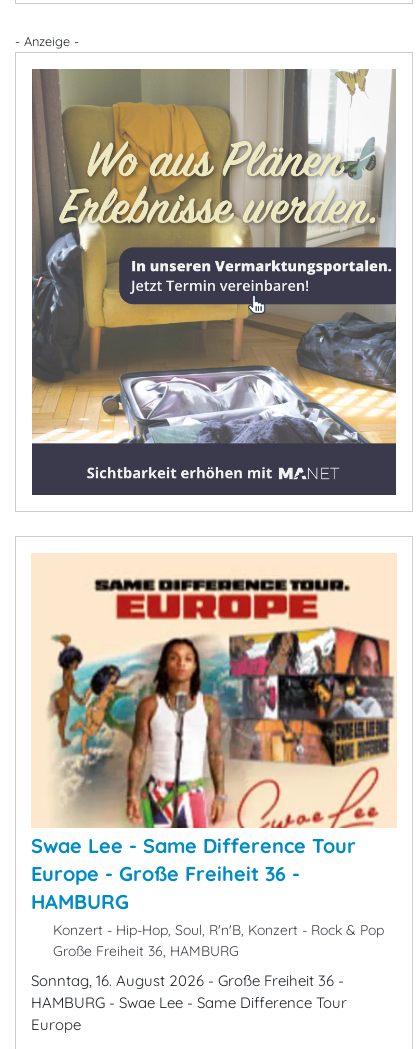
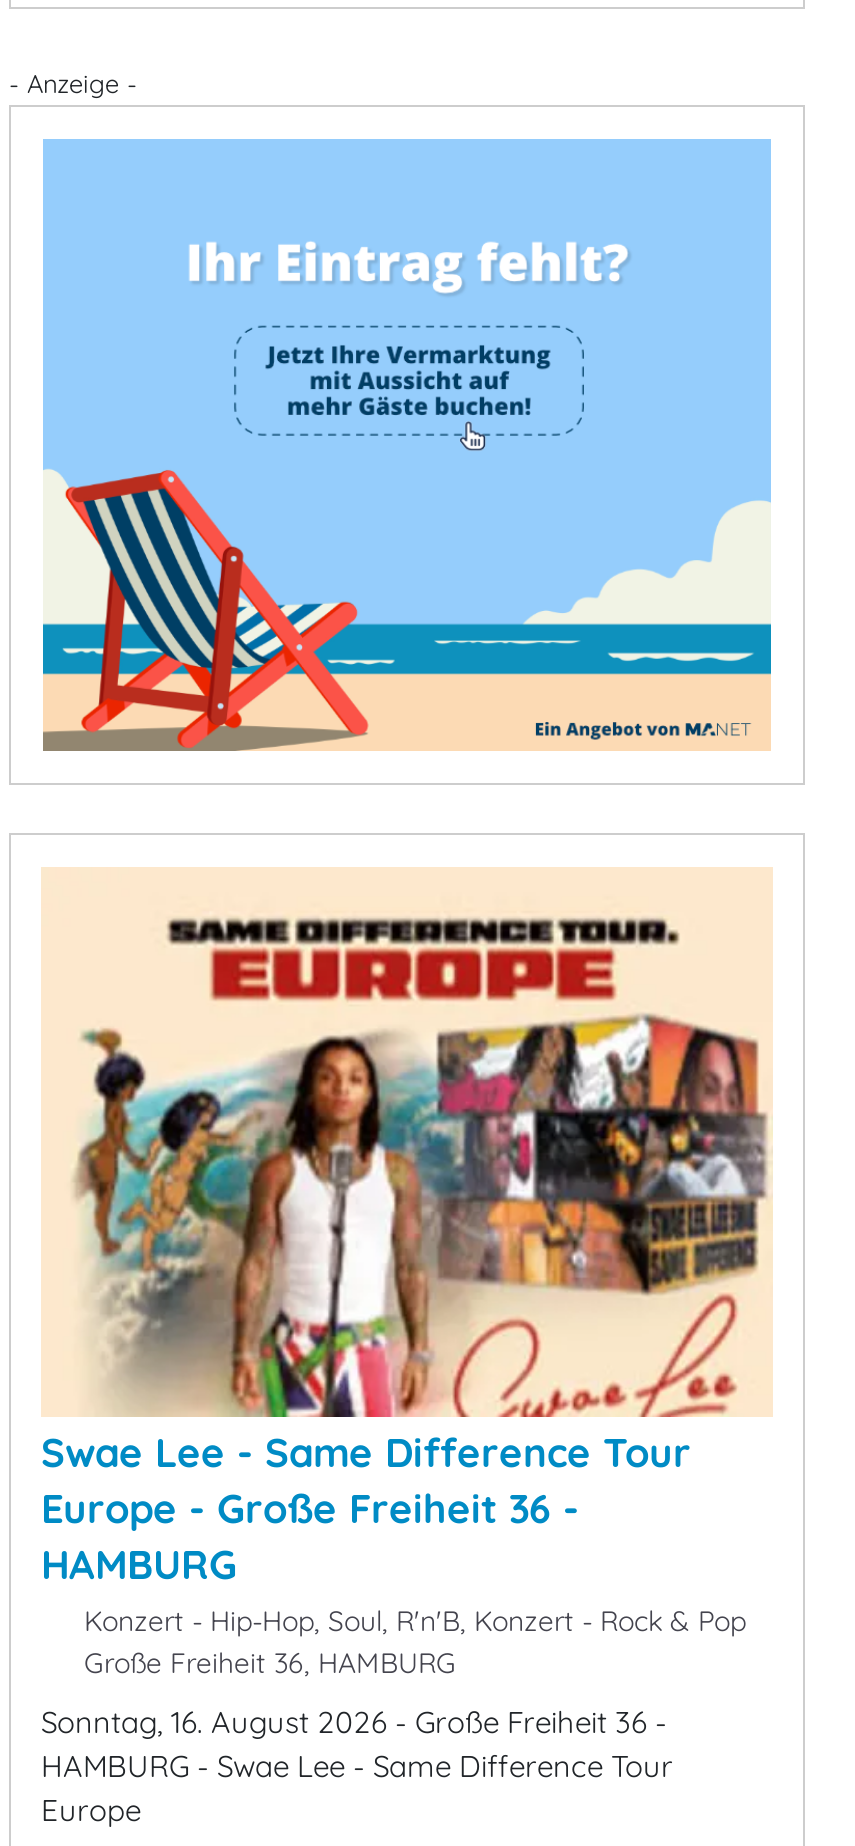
- [image]
+ [image]
